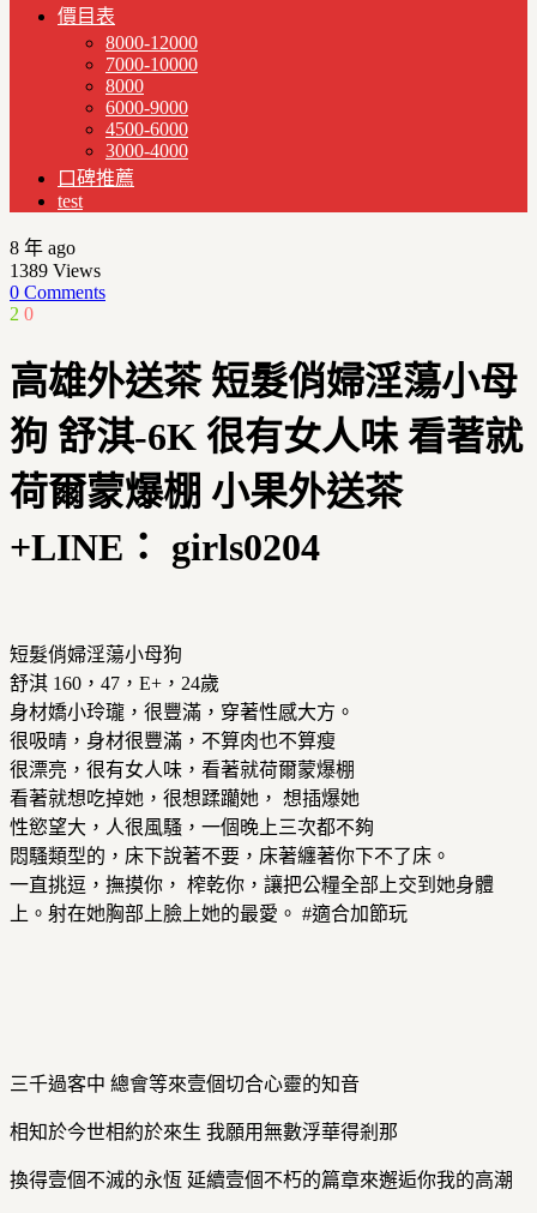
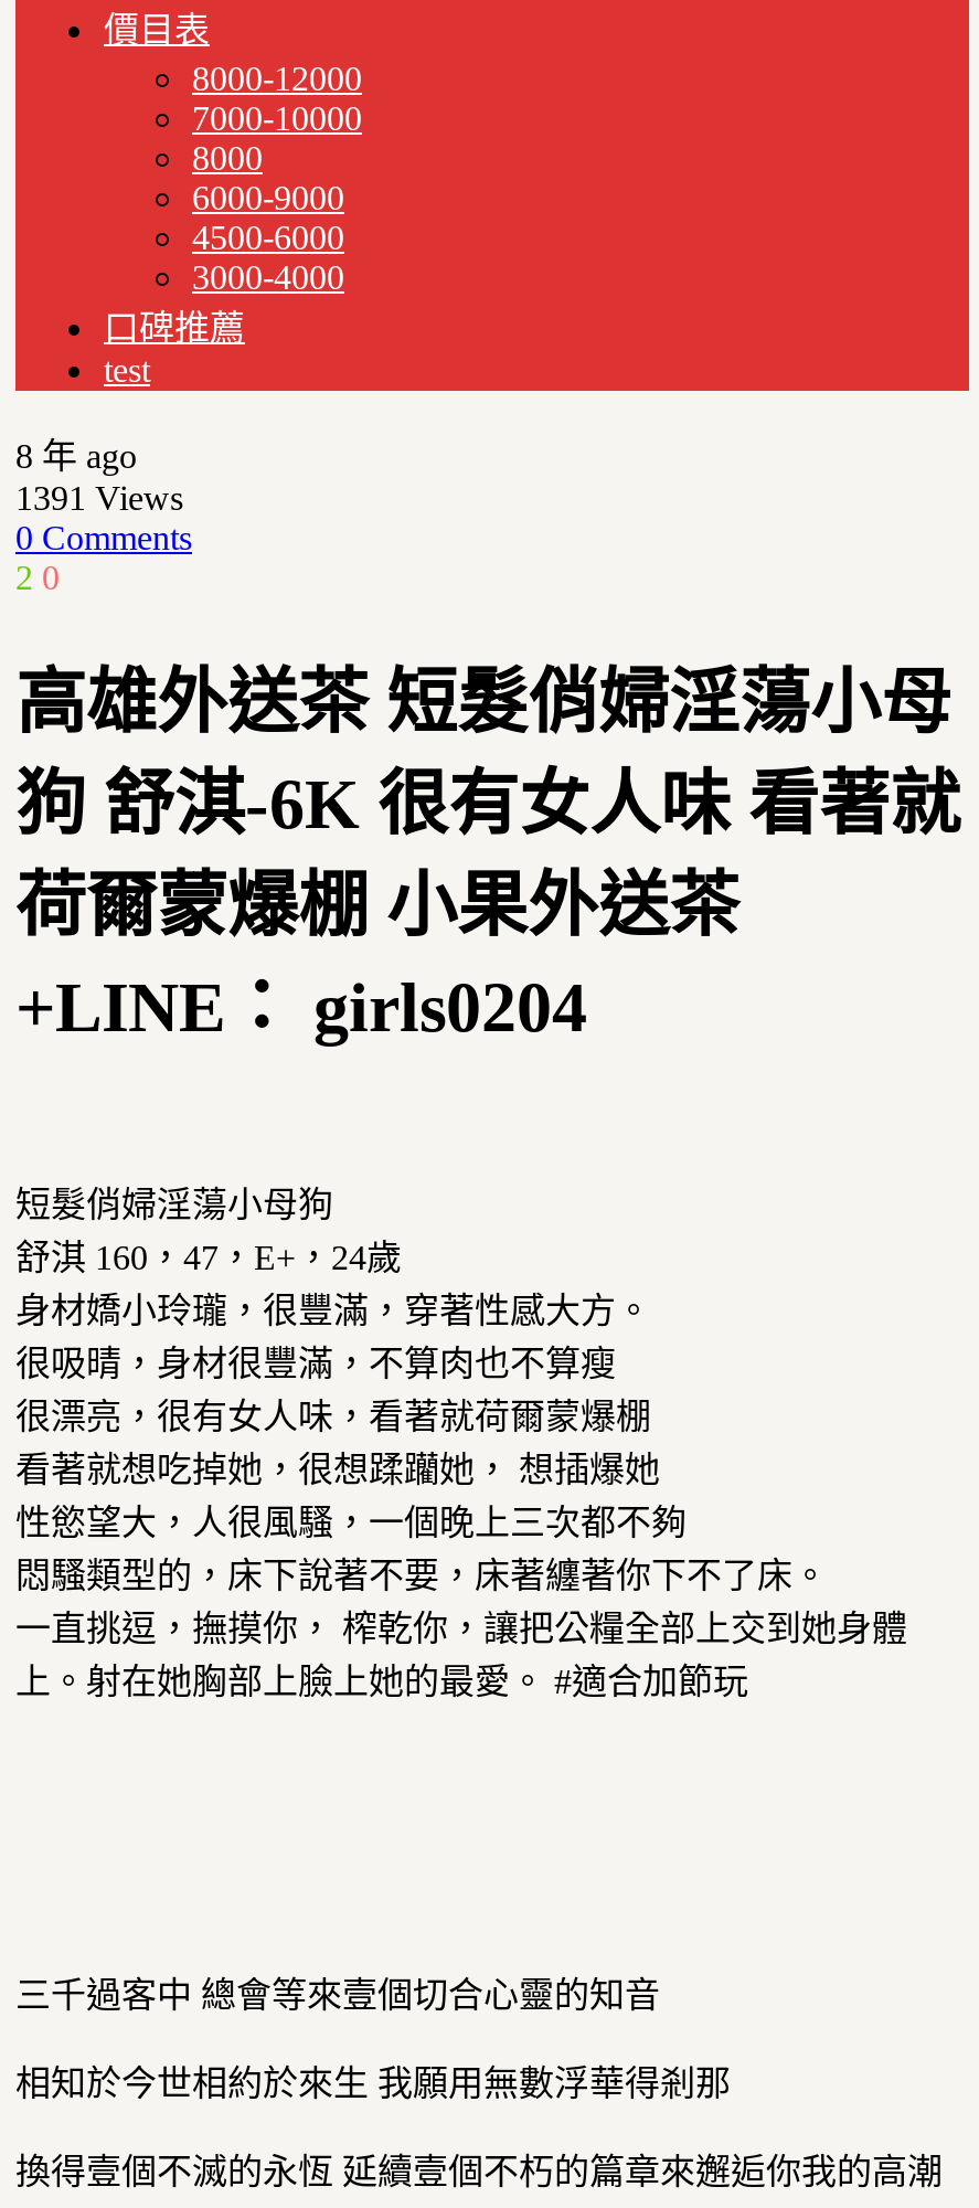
- 1389 Views
+ 1391 Views
